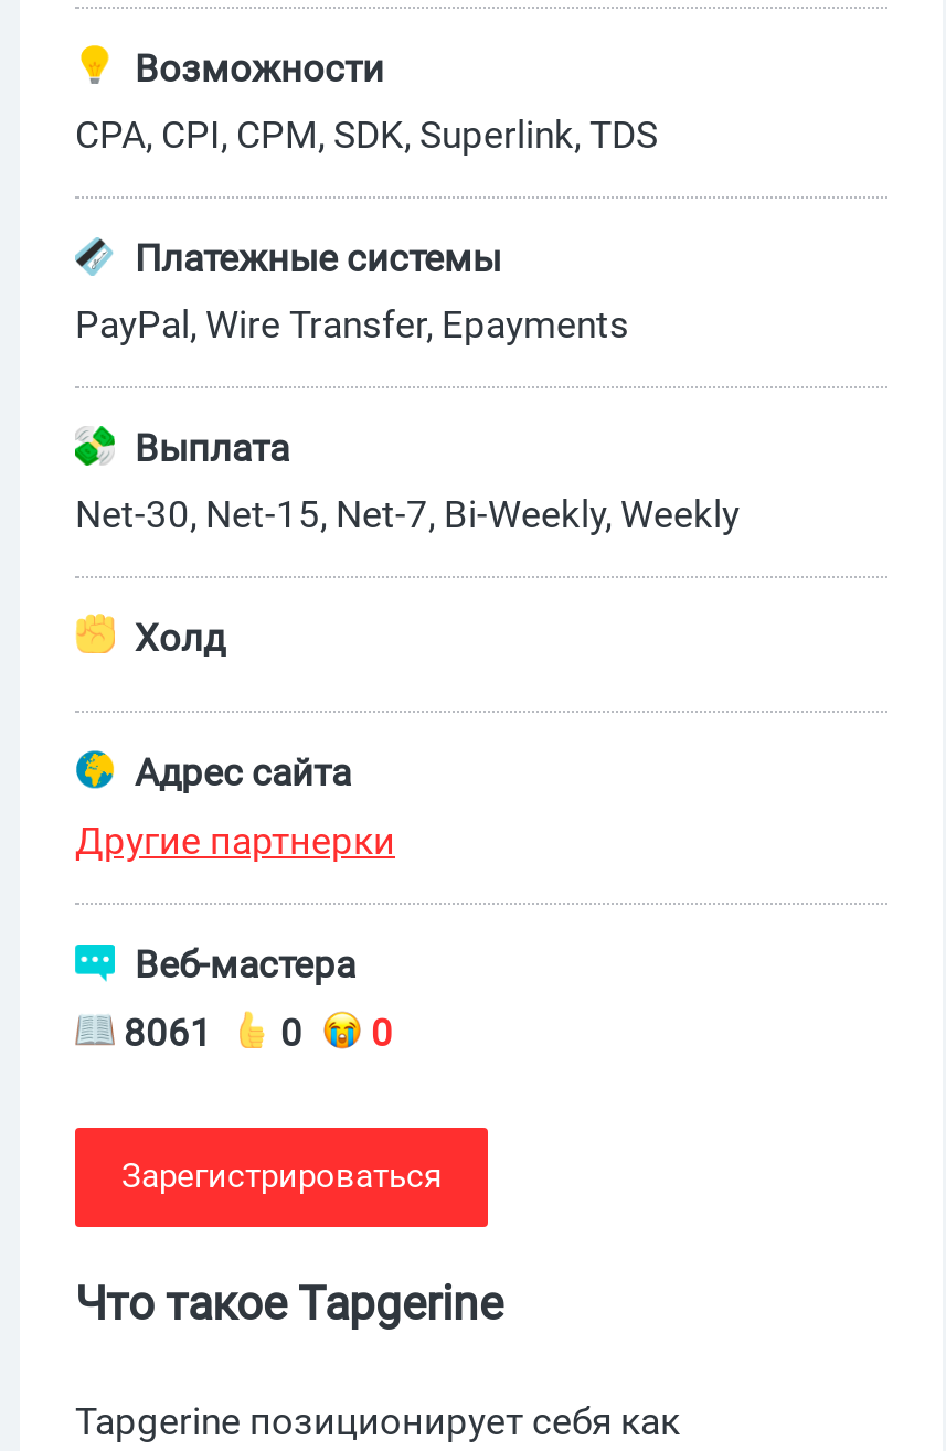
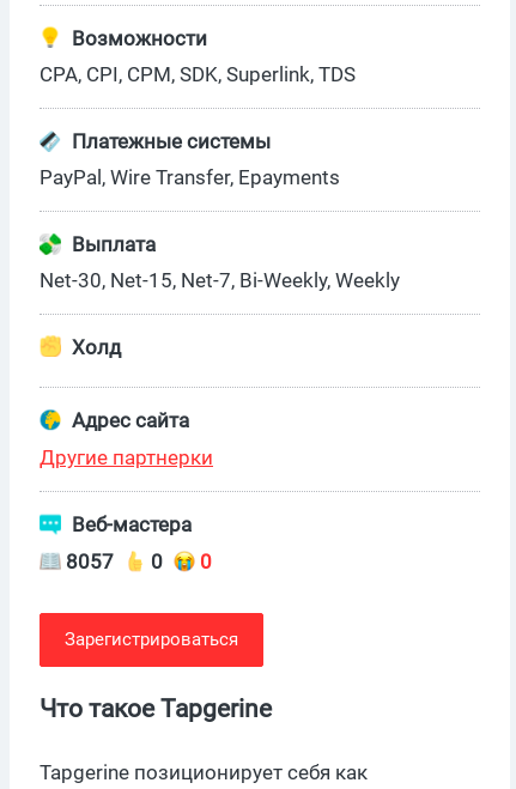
- 8061 0 0
+ 8057 0 0
